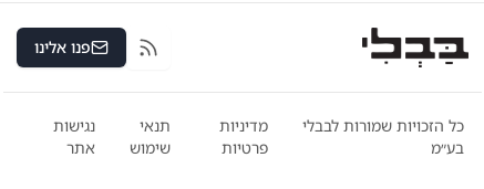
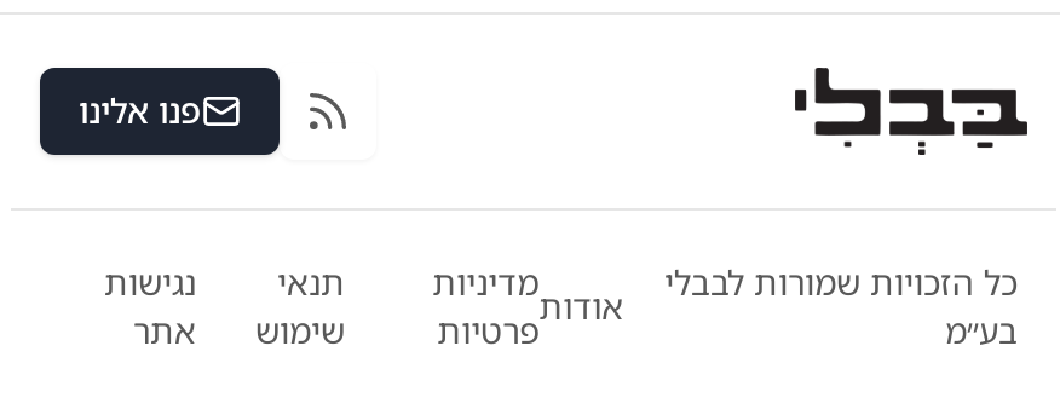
+ אודות
